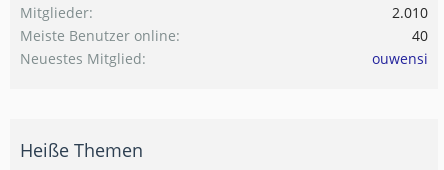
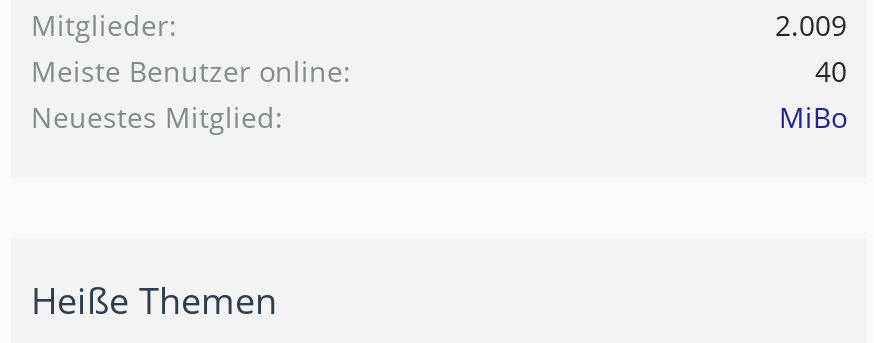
- 2.010
+ 2.009

- ouwensi
+ MiBo
